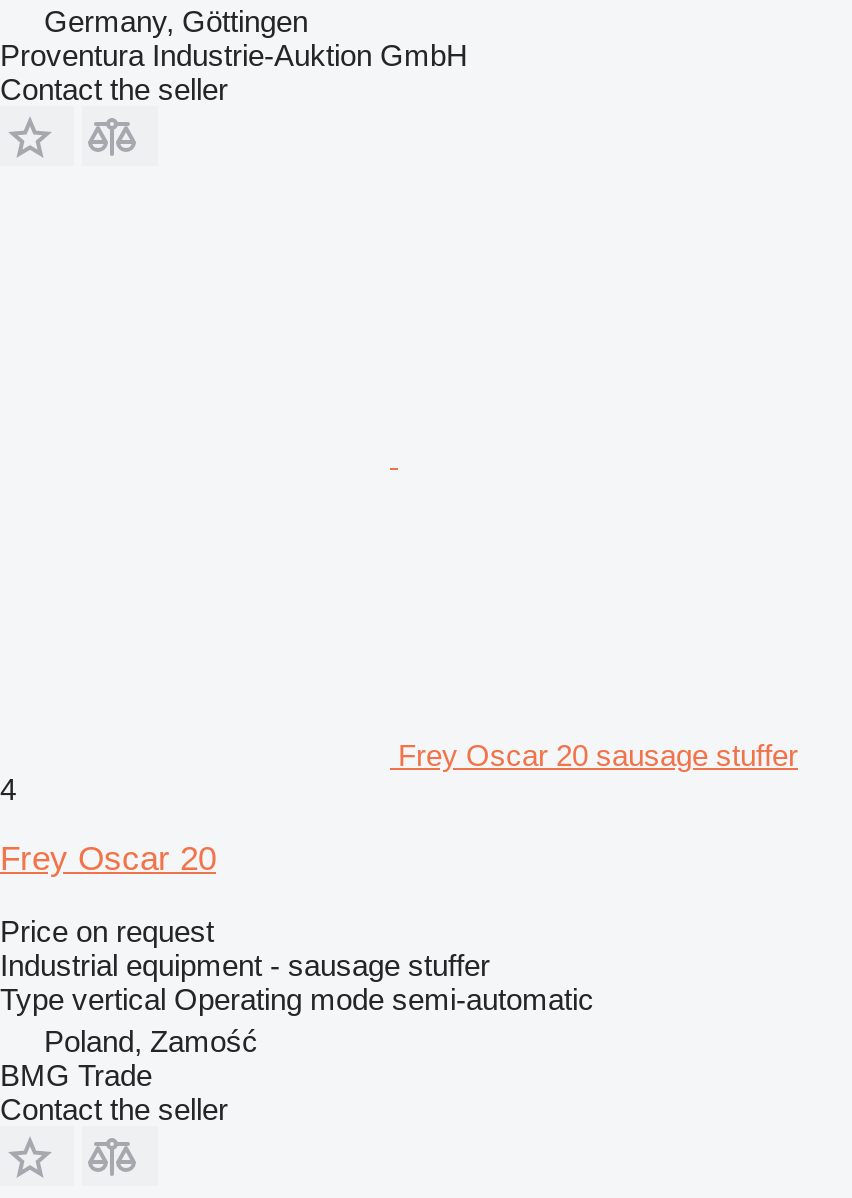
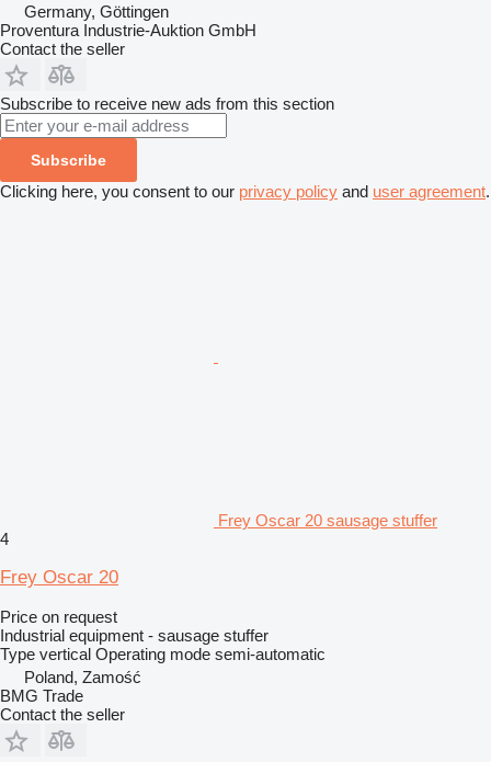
+ Subscribe to receive new ads from this section
+ Subscribe
+ Clicking here, you consent to our privacy policy and user agreement.
